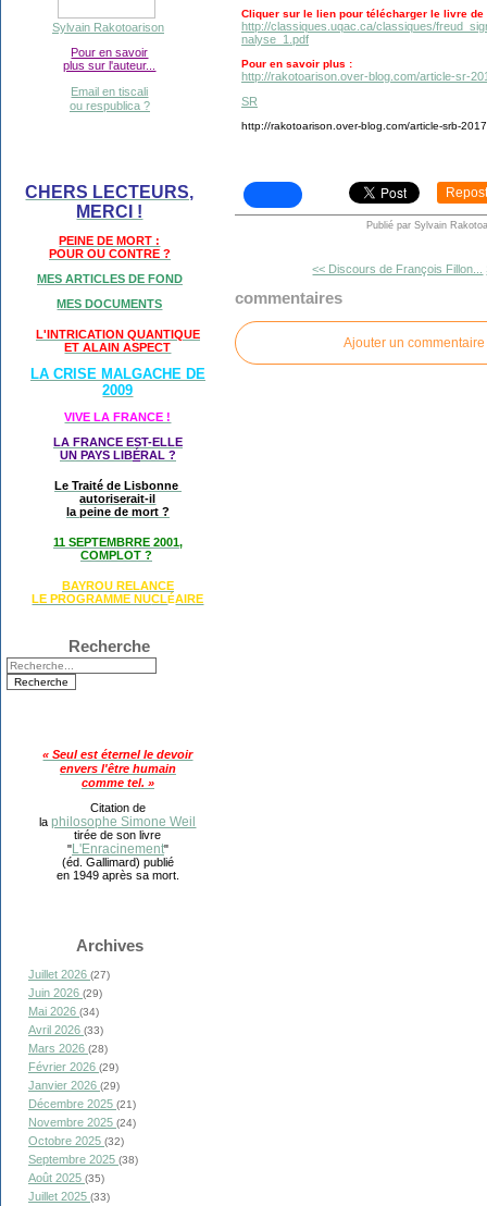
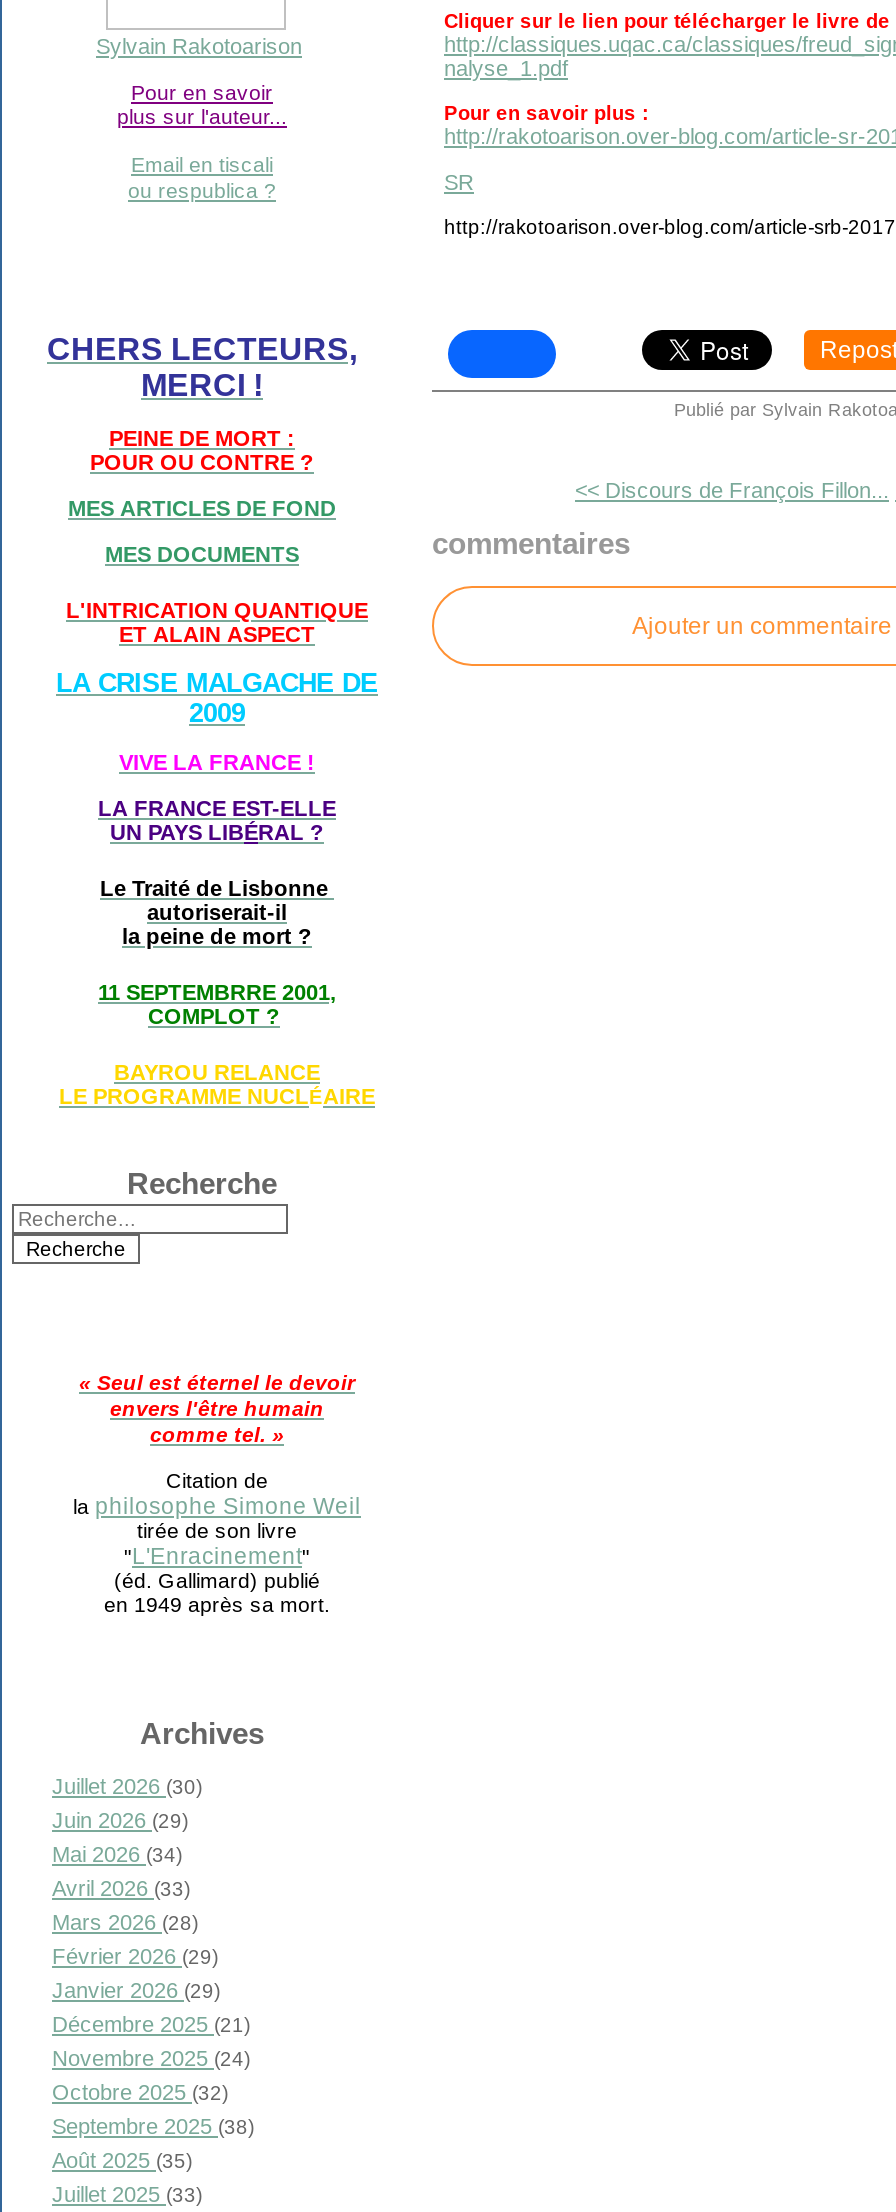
- Juillet 2026 (27)
+ Juillet 2026 (30)
